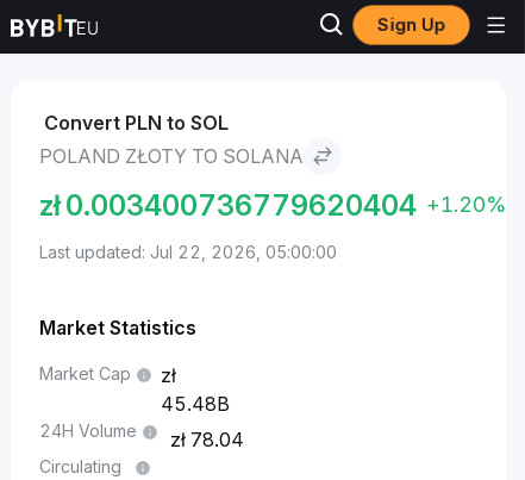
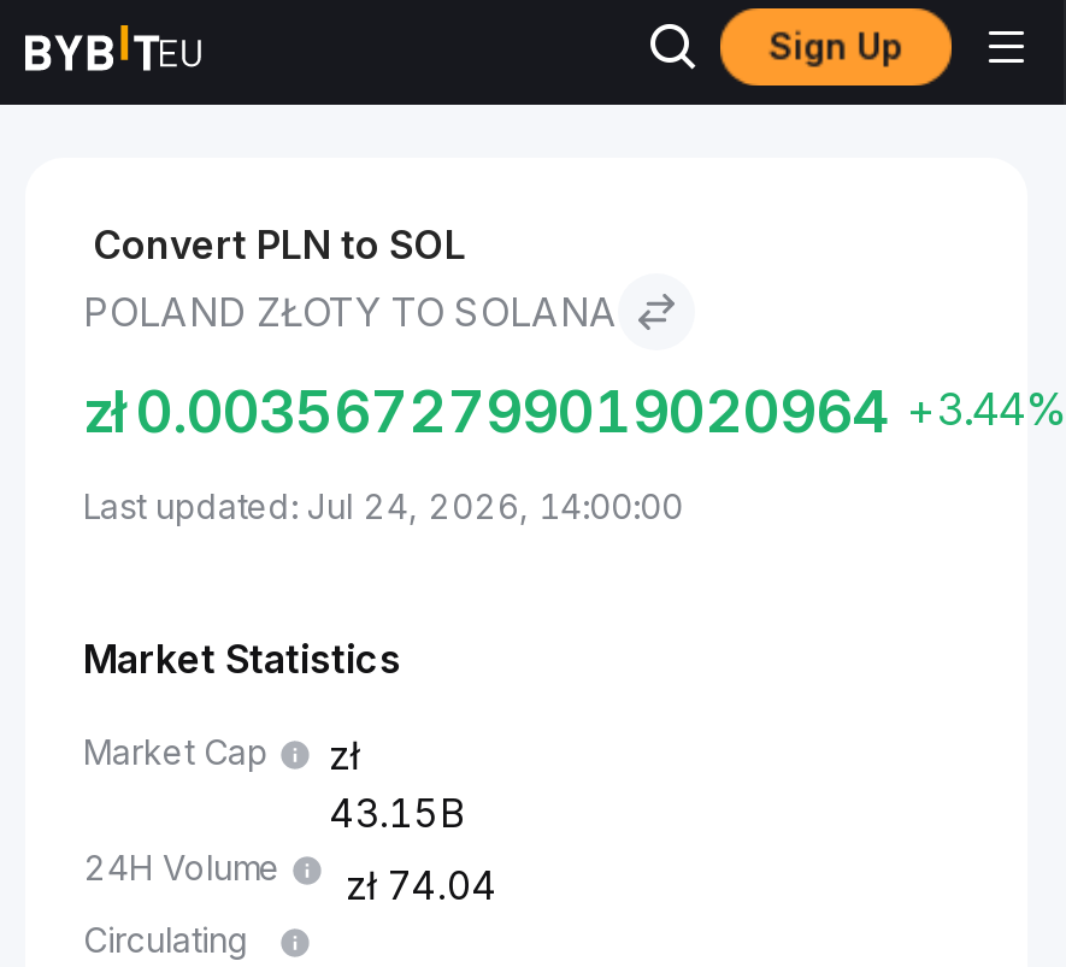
- zł 0.003400736779620404 +1.20%
+ zł 0.0035672799019020964 +3.44%

- Last updated: Jul 22, 2026, 05:00:00
+ Last updated: Jul 24, 2026, 14:00:00

- 45.48B
+ 43.15B

- 78.04
+ 74.04
